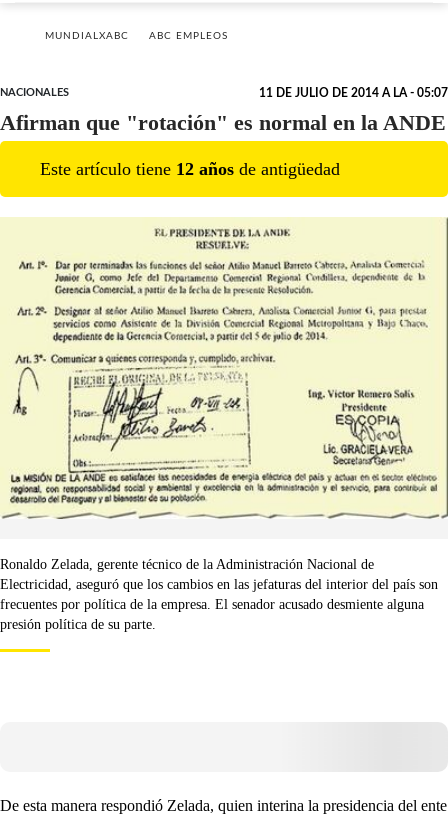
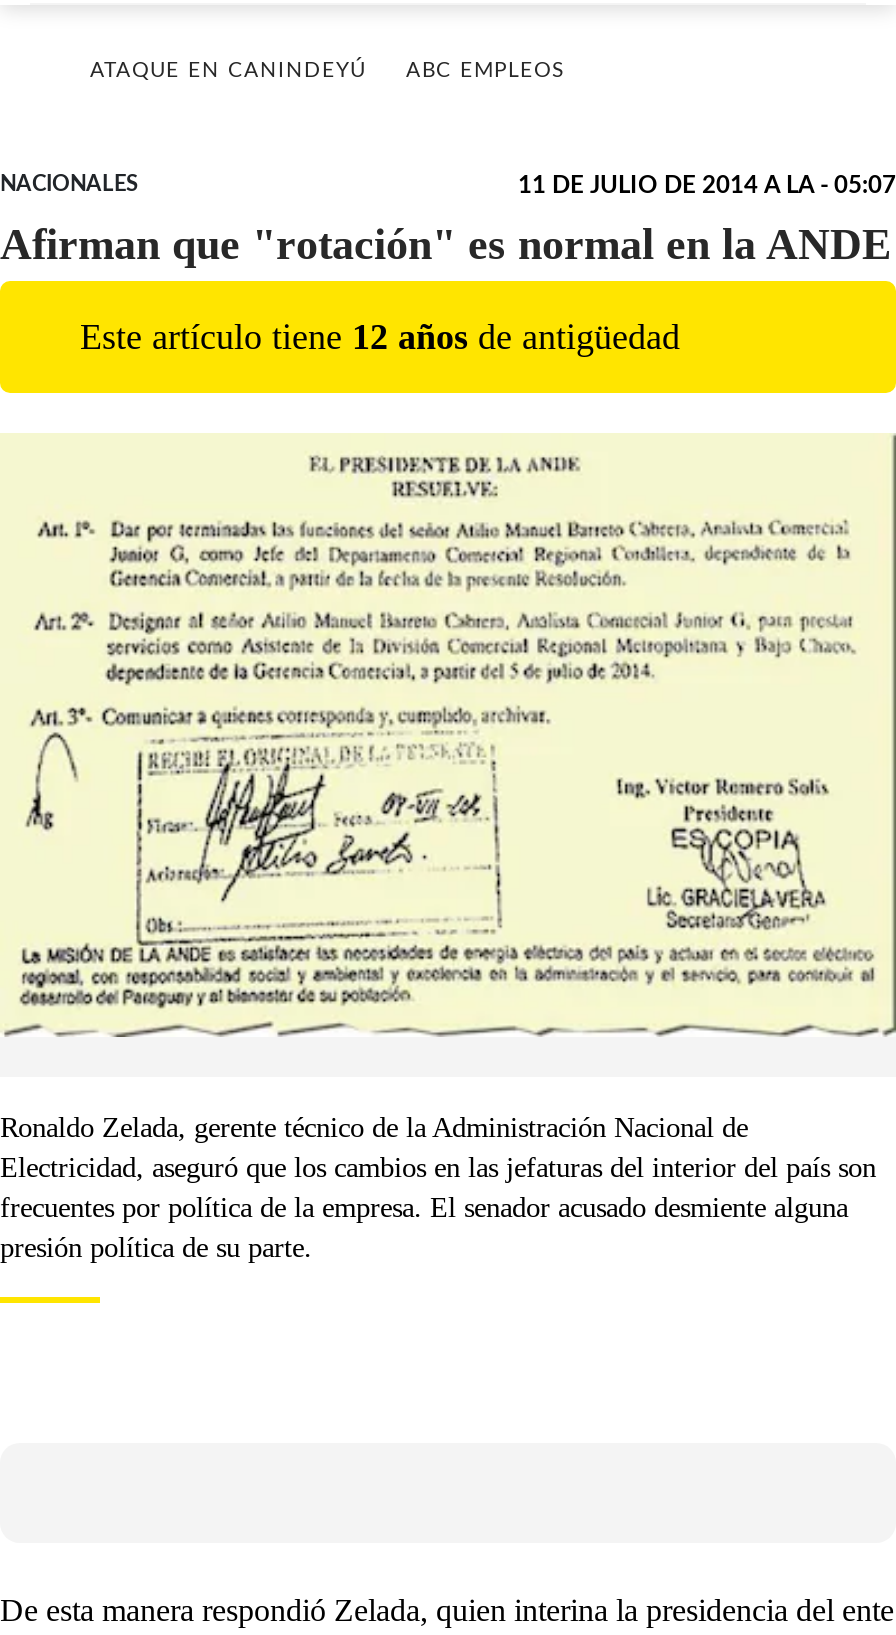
- MUNDIALXABC
+ ATAQUE EN CANINDEYÚ
